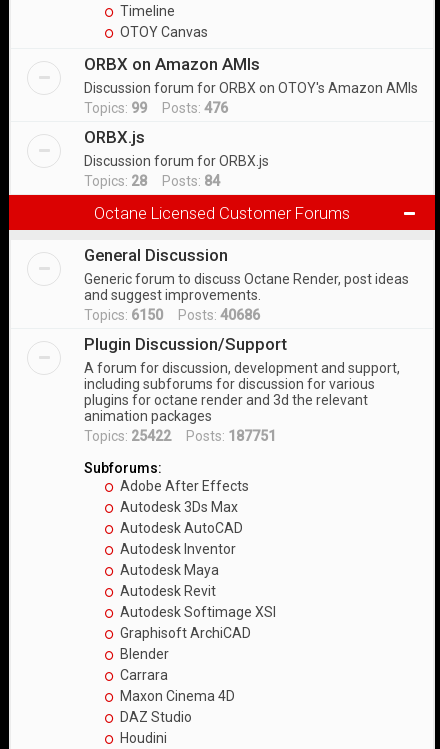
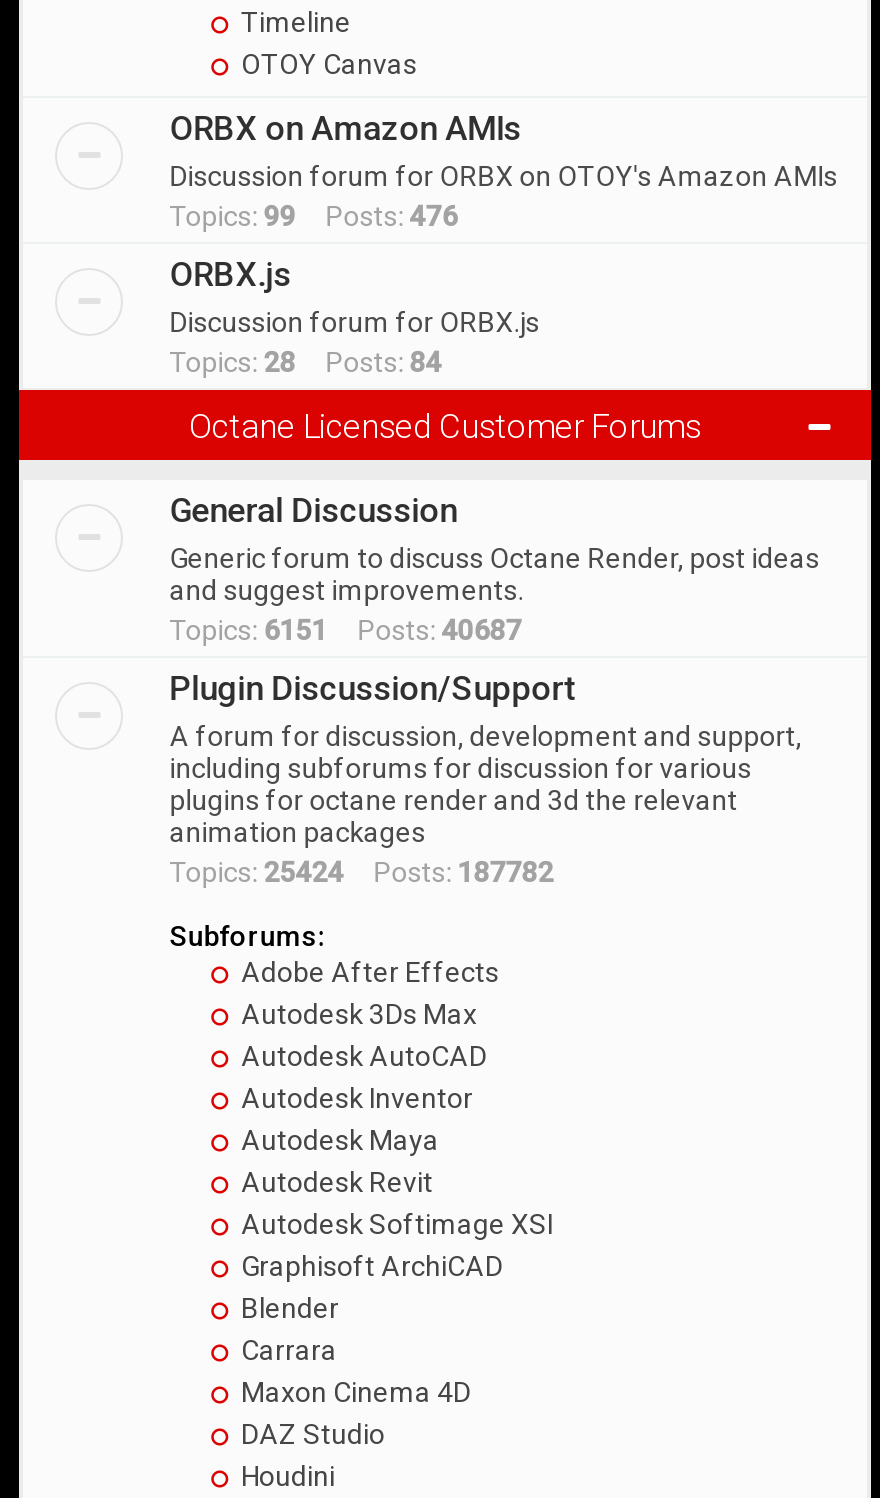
- Topics: 6150 Posts: 40686
+ Topics: 6151 Posts: 40687

- Topics: 25422 Posts: 187751
+ Topics: 25424 Posts: 187782
